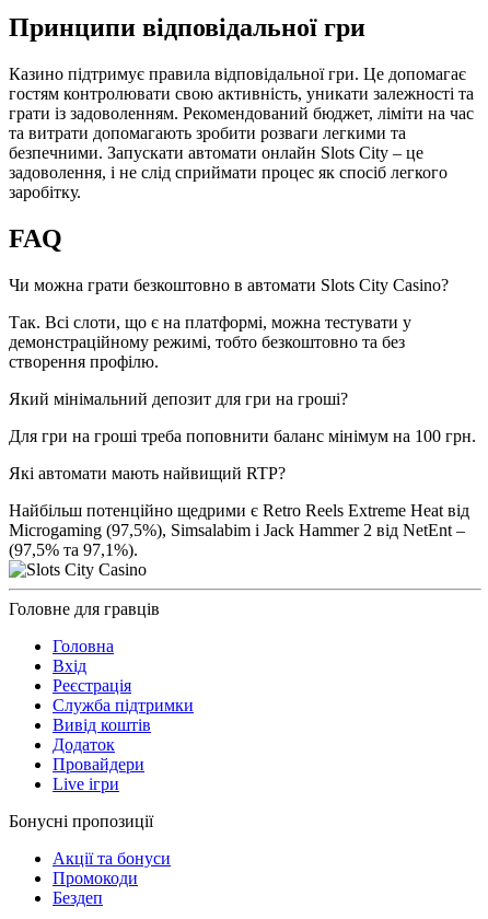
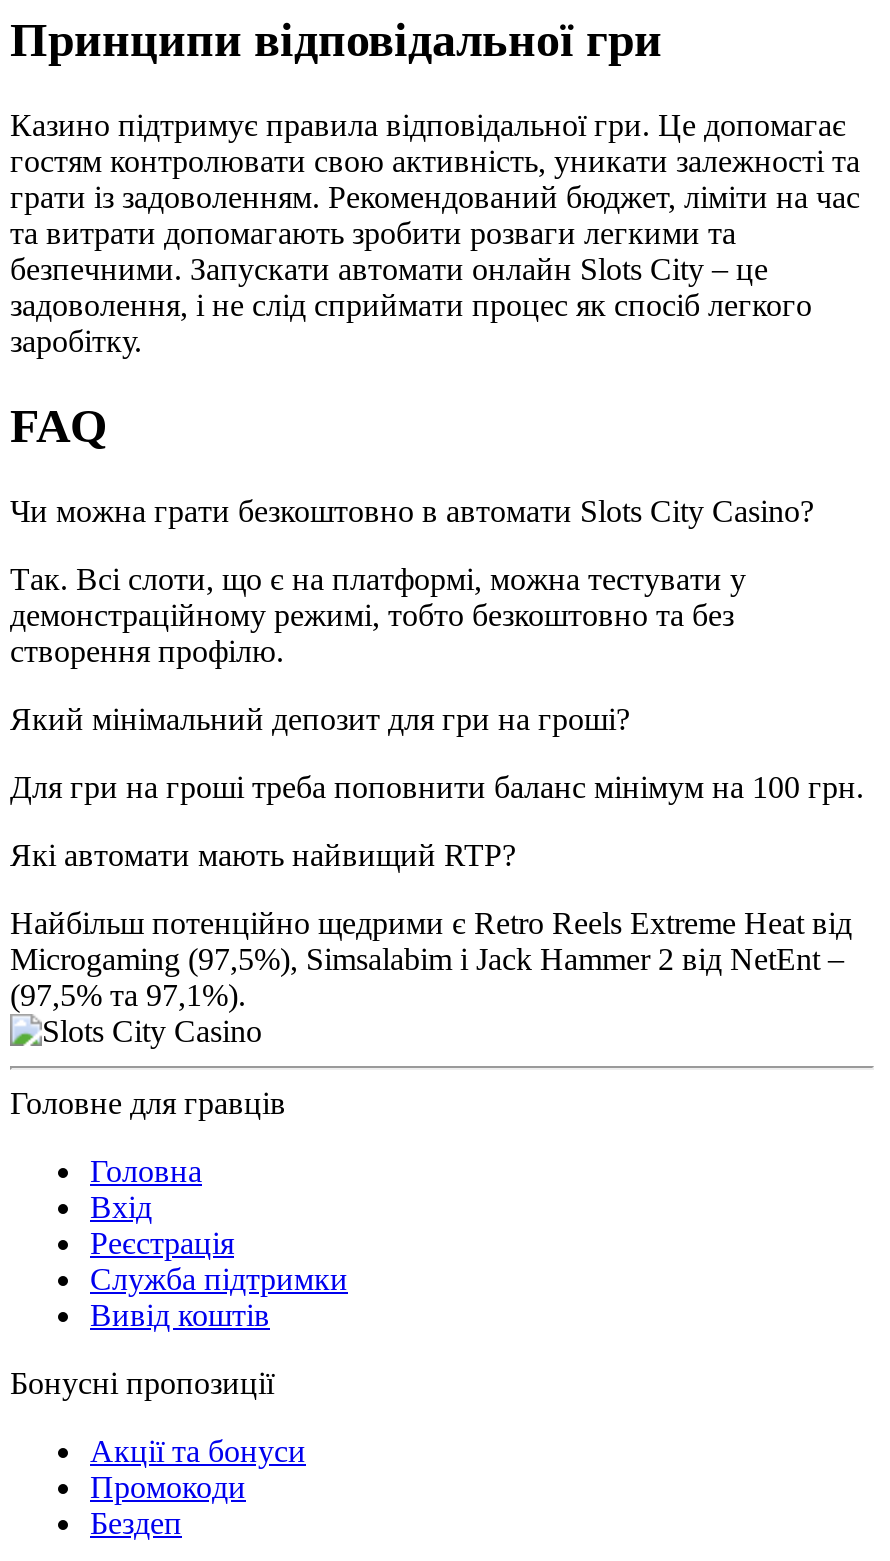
- Додаток
- Провайдери
- Live ігри
